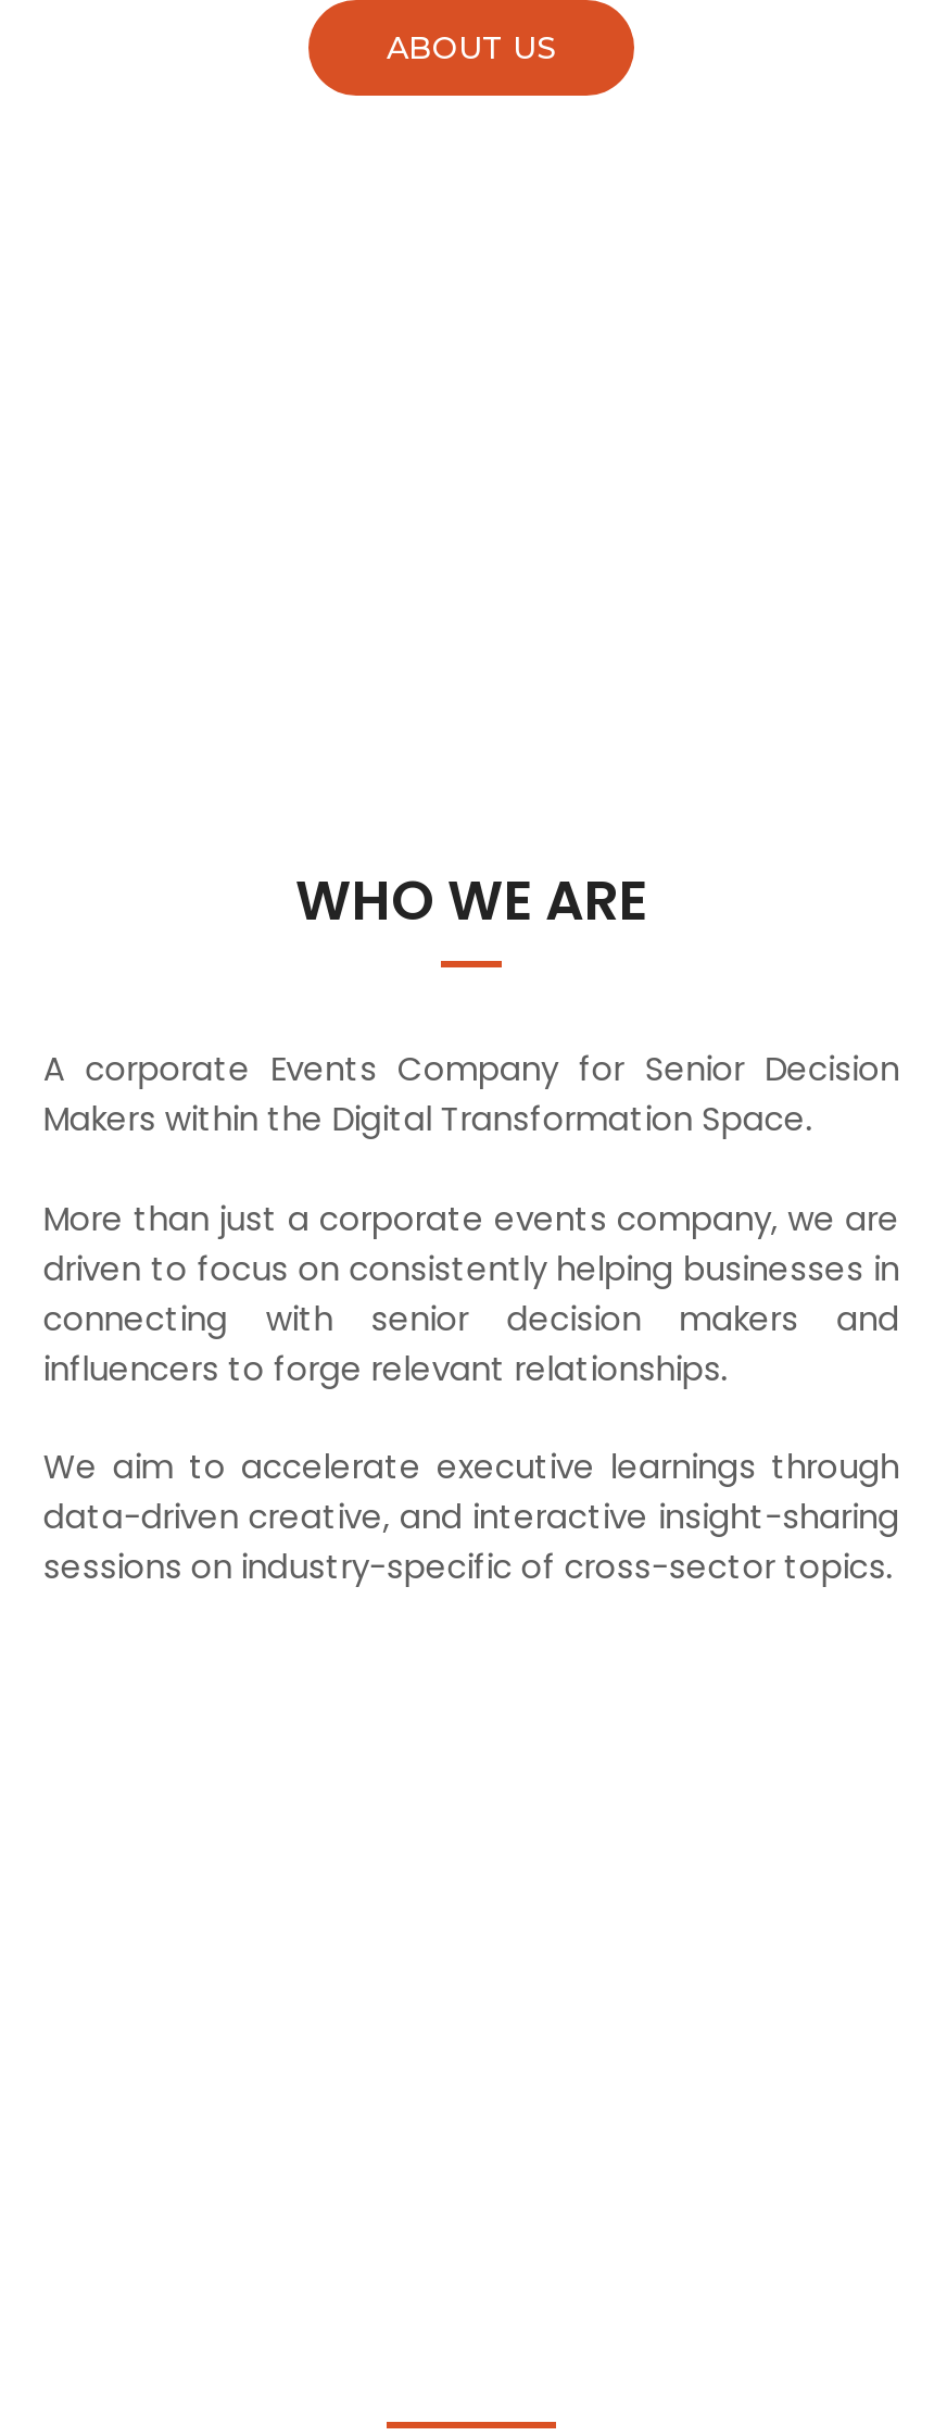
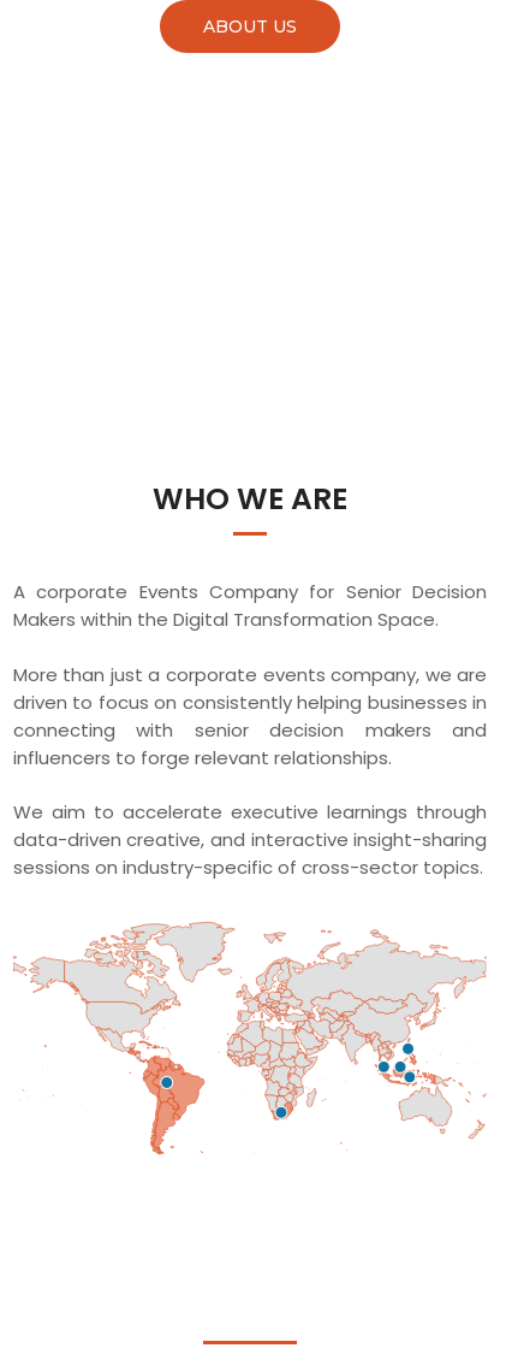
+ [image]
